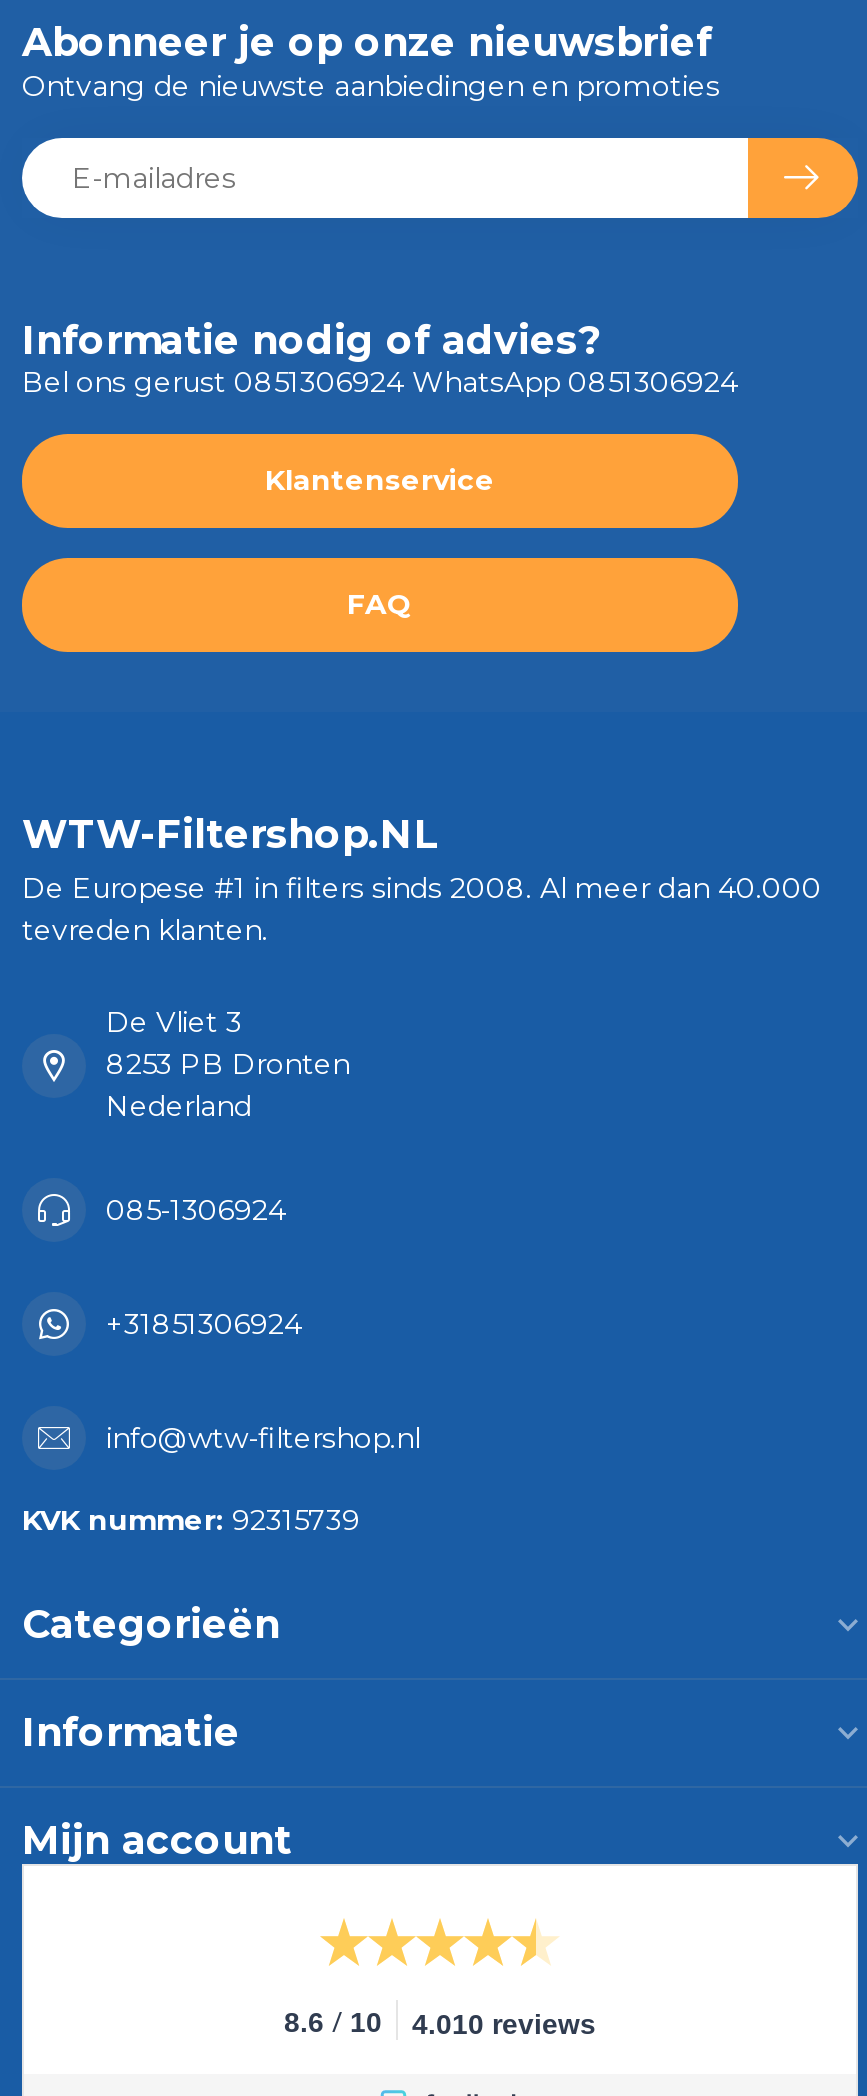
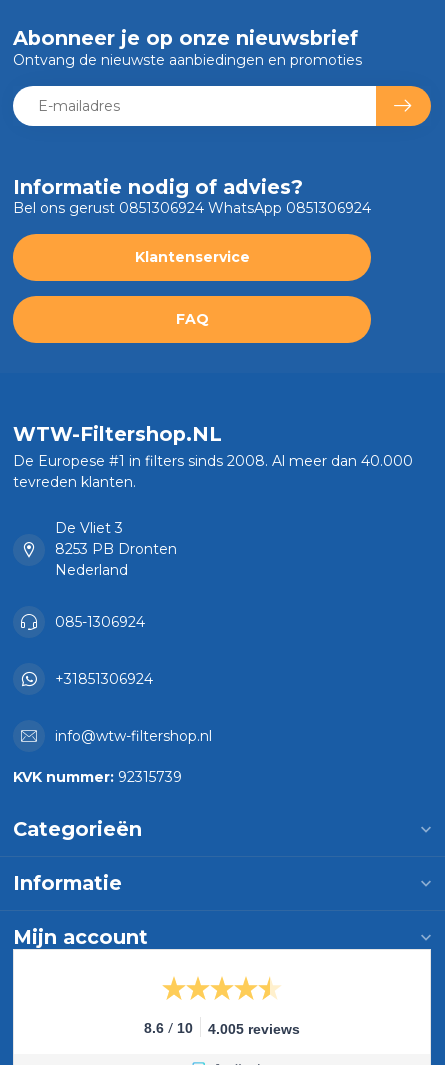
- 8.6 / 10 4.010 reviews
+ 8.6 / 10 4.005 reviews
